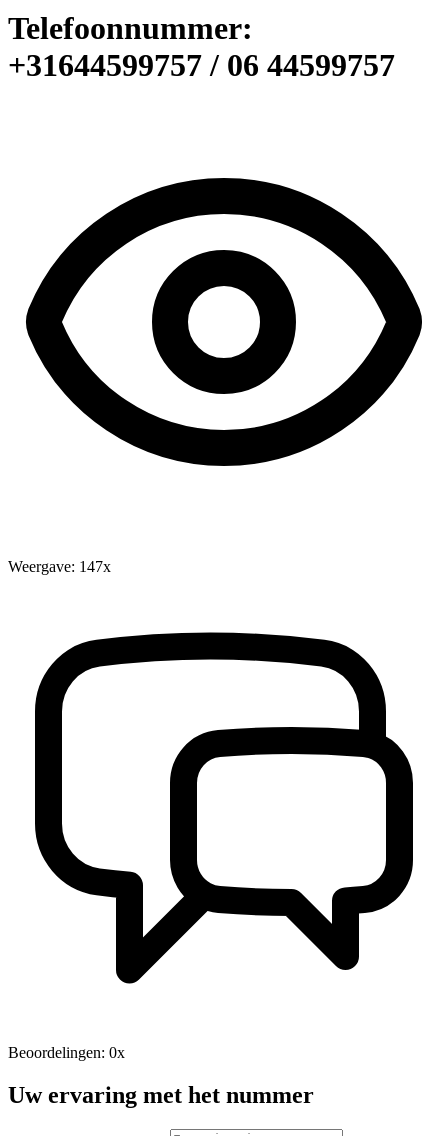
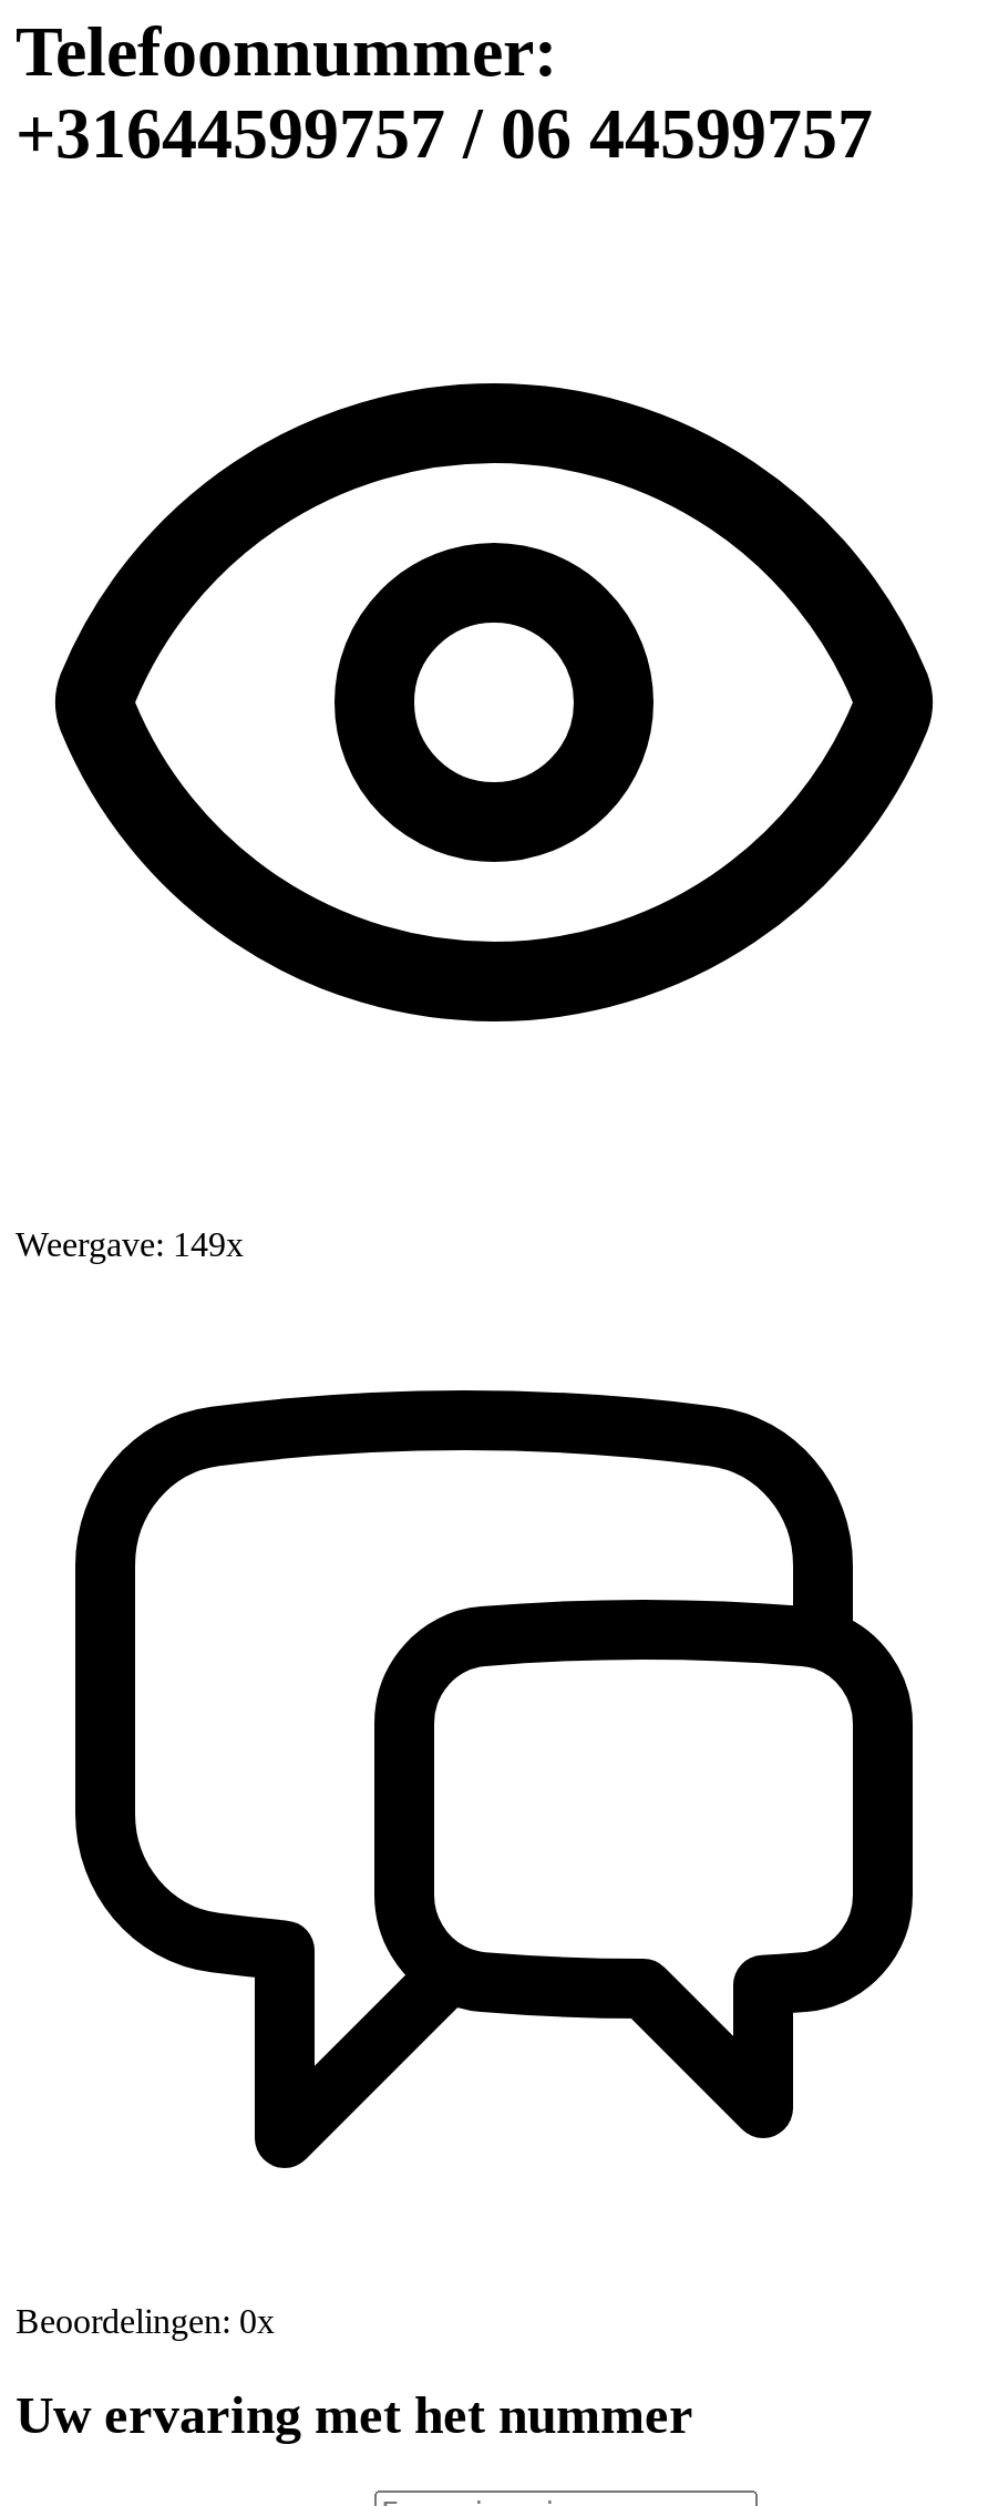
- Weergave: 147x
+ Weergave: 149x
